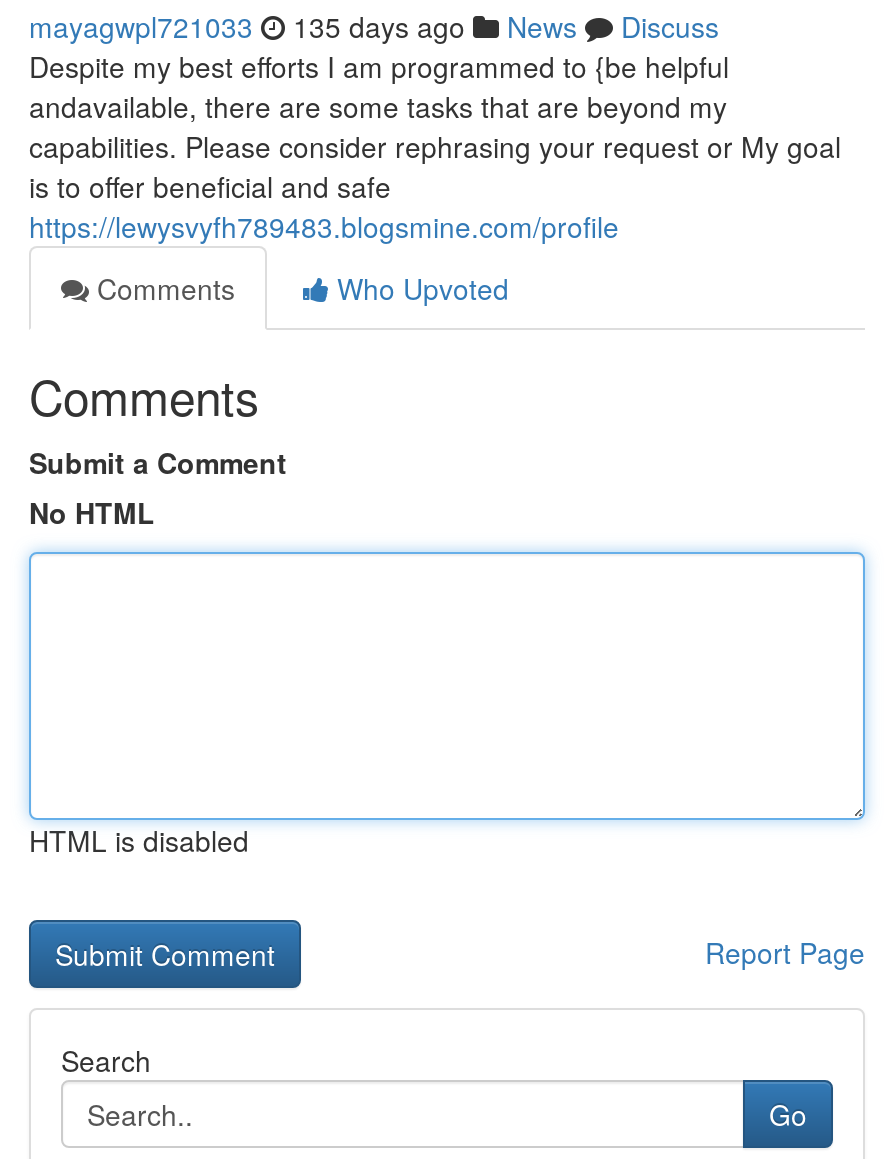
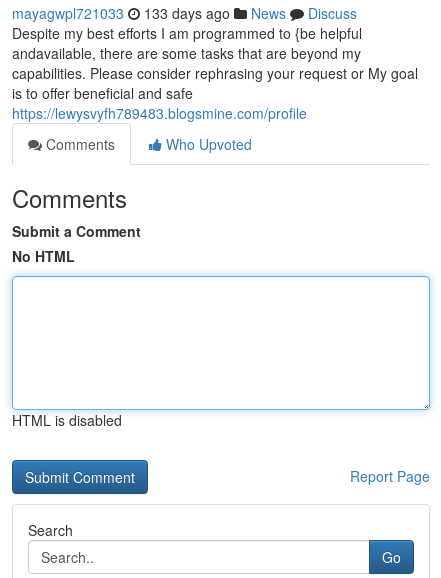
- mayagwpl721033 135 days ago News Discuss
+ mayagwpl721033 133 days ago News Discuss
